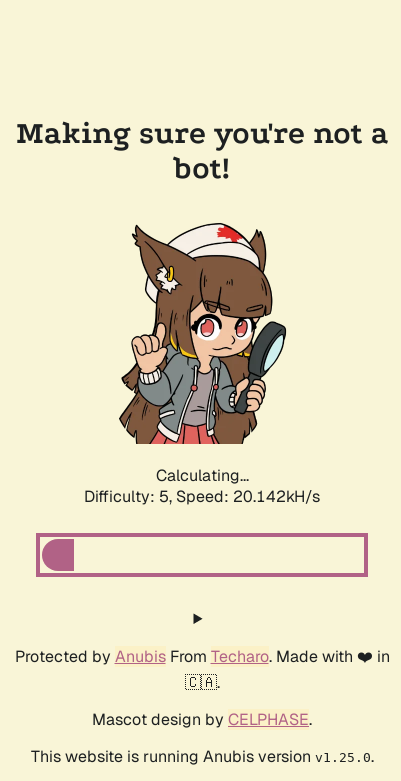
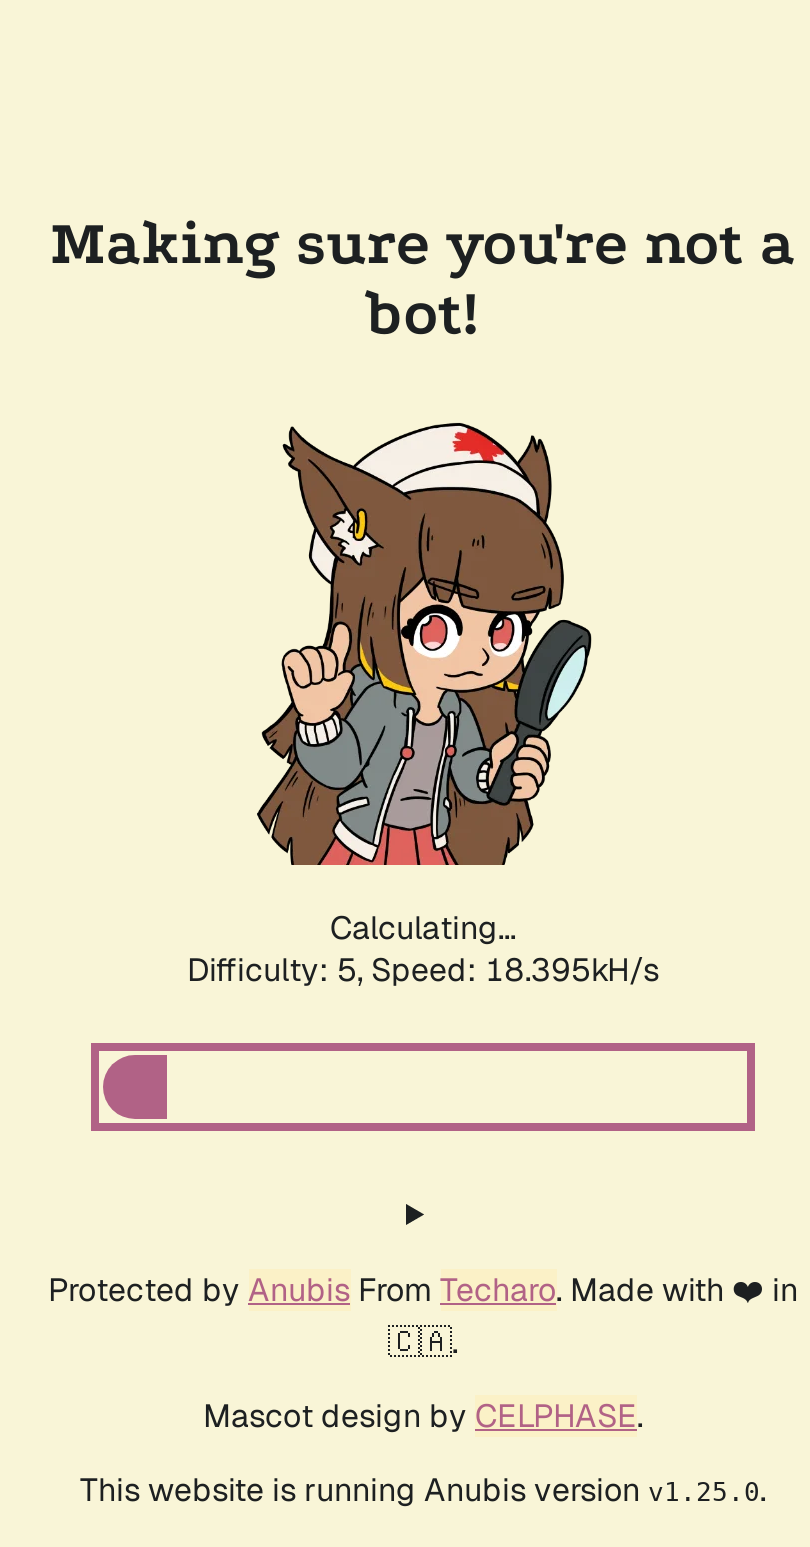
- Difficulty: 5, Speed: 20.142kH/s
+ Difficulty: 5, Speed: 18.395kH/s
